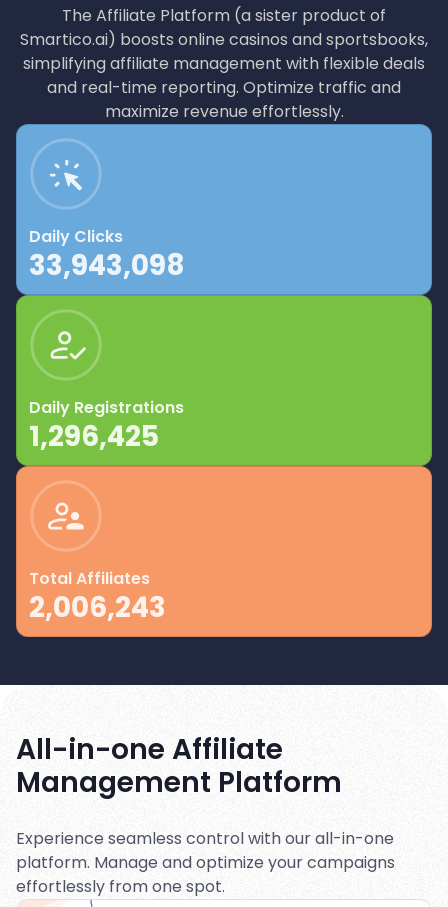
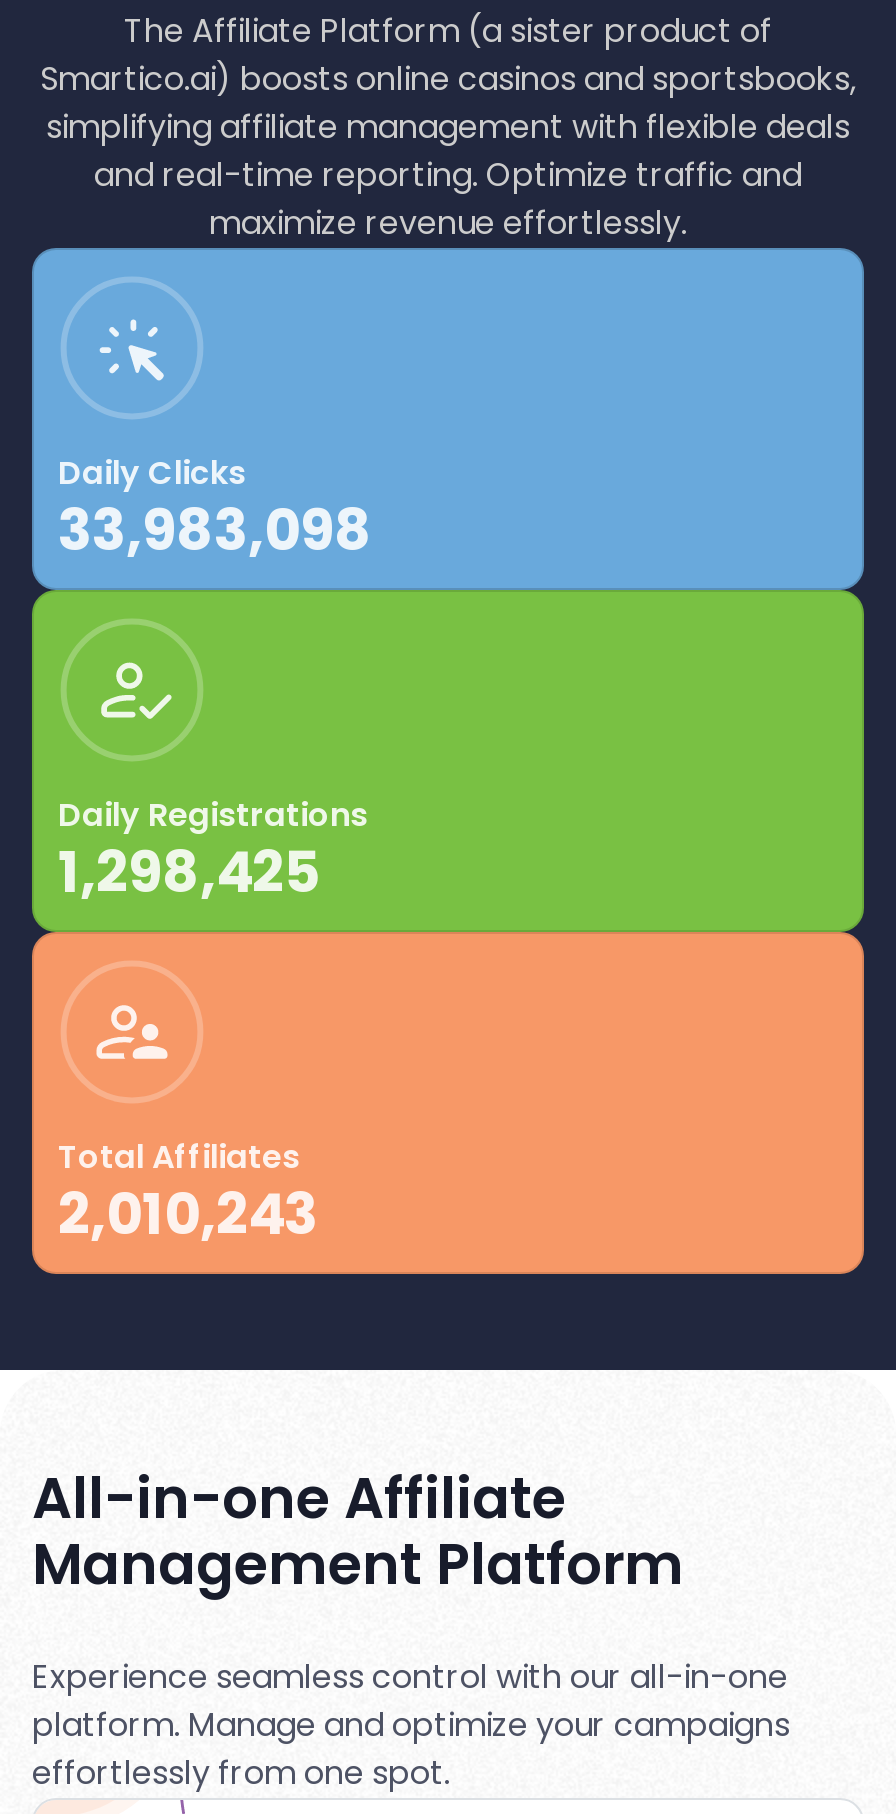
- 33,943,098
+ 33,983,098

- 1,296,425
+ 1,298,425

- 2,006,243
+ 2,010,243
